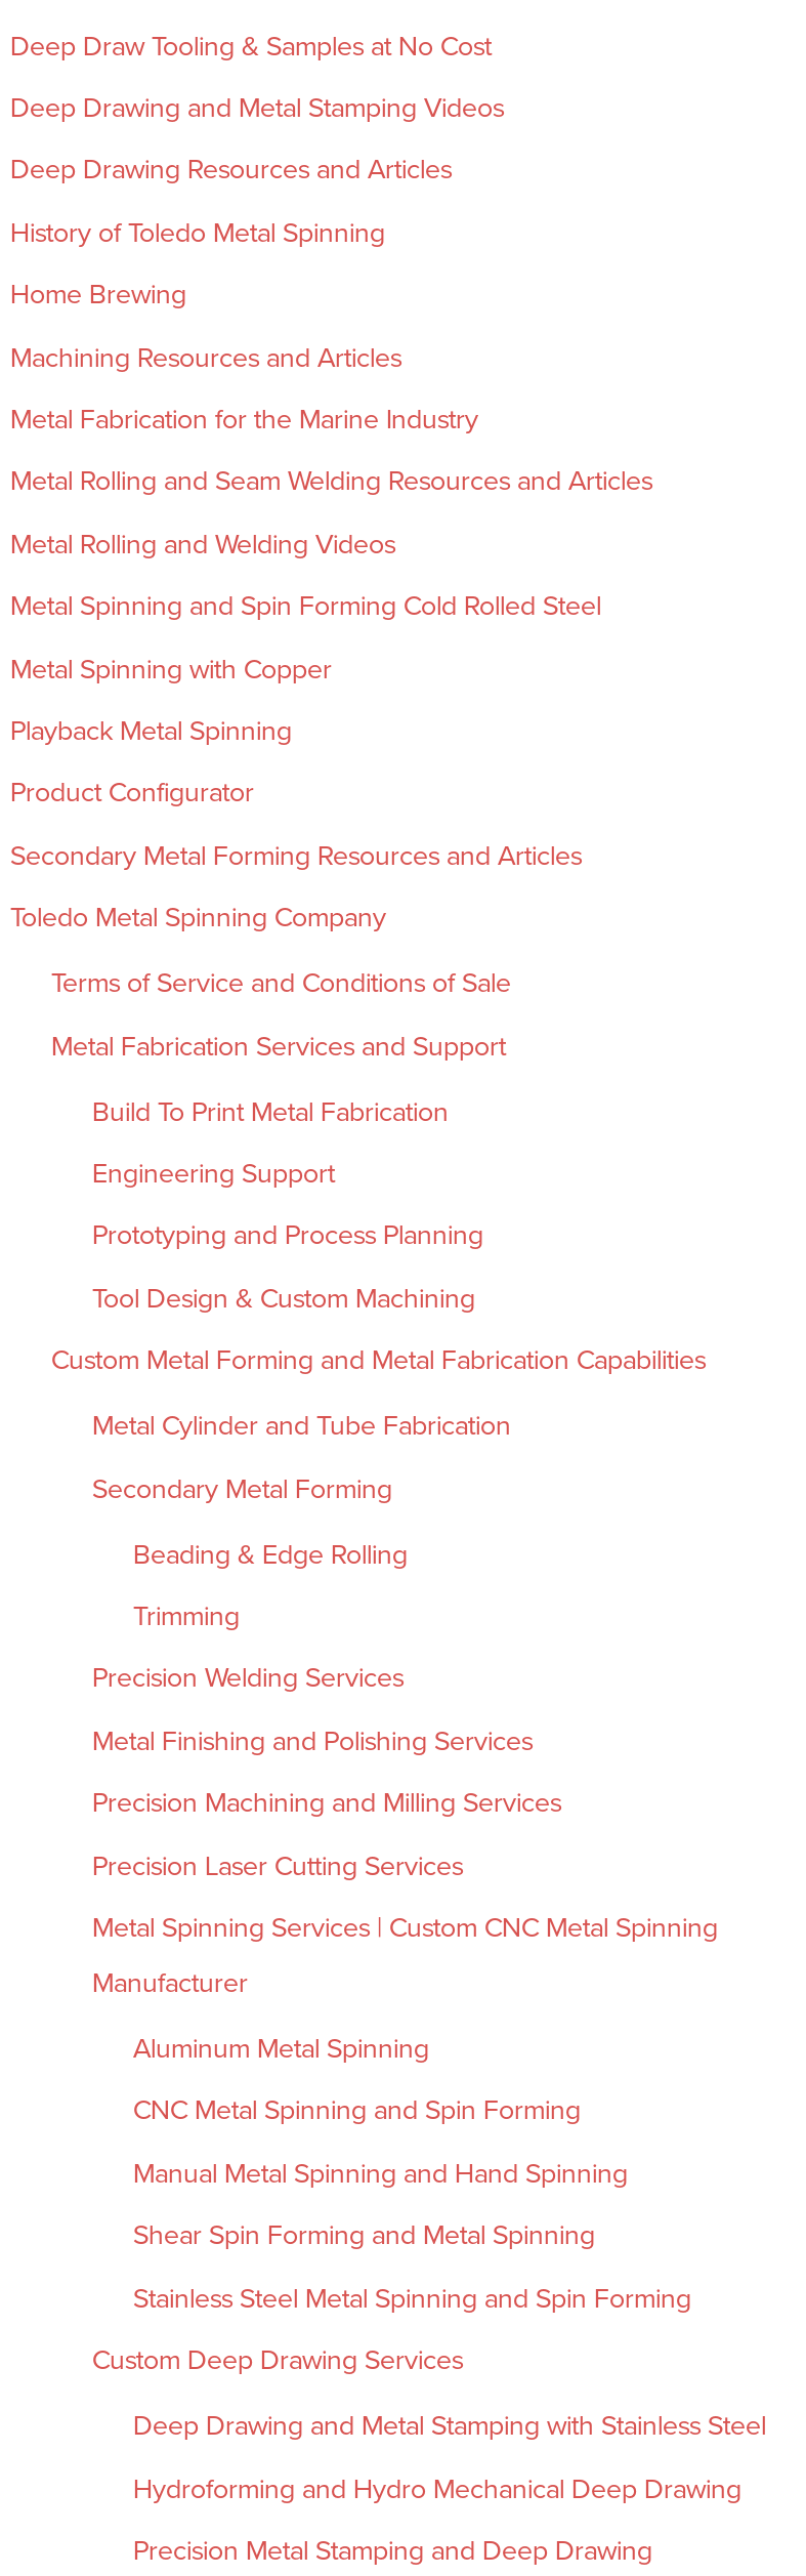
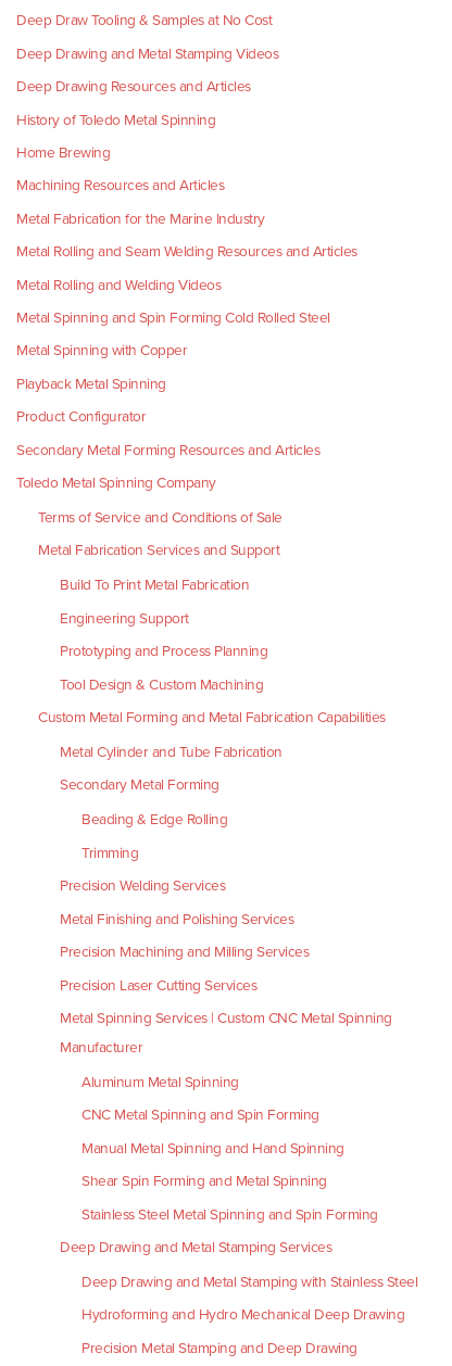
- Custom Deep Drawing Services
+ Deep Drawing and Metal Stamping Services
